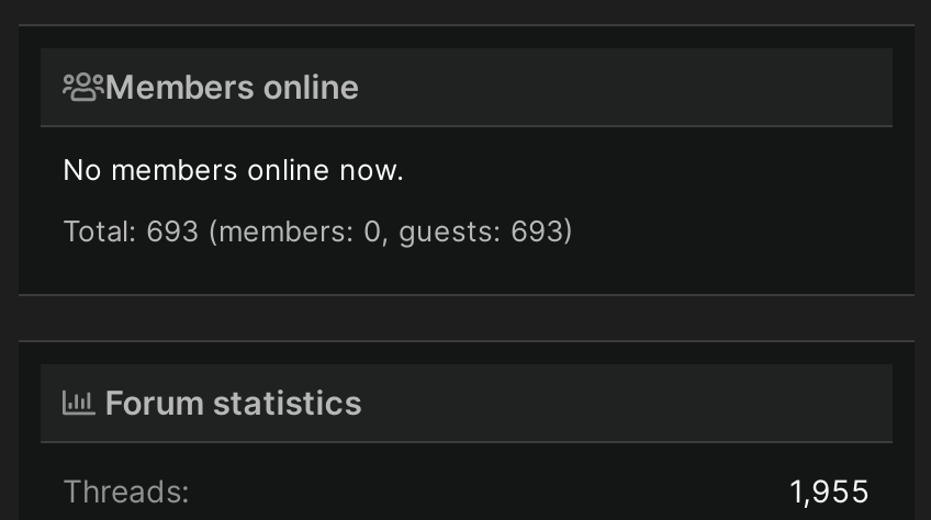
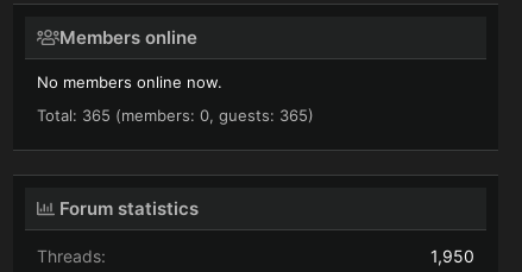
- Total: 693 (members: 0, guests: 693)
+ Total: 365 (members: 0, guests: 365)

- 1,955
+ 1,950
